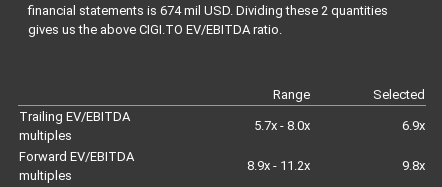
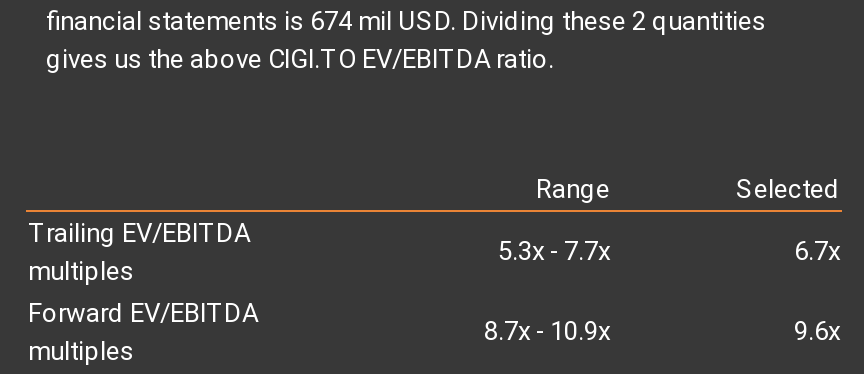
- 5.7x - 8.0x
- 6.9x
+ 5.3x - 7.7x
+ 6.7x

- 8.9x - 11.2x
- 9.8x
+ 8.7x - 10.9x
+ 9.6x
